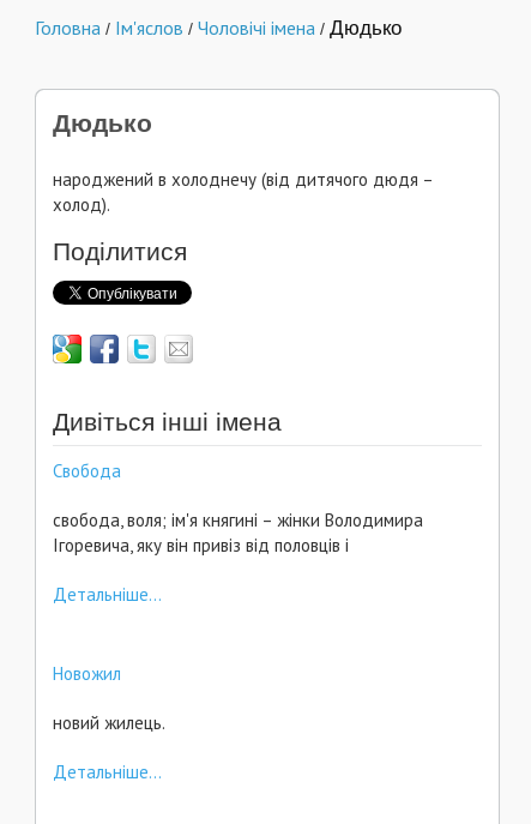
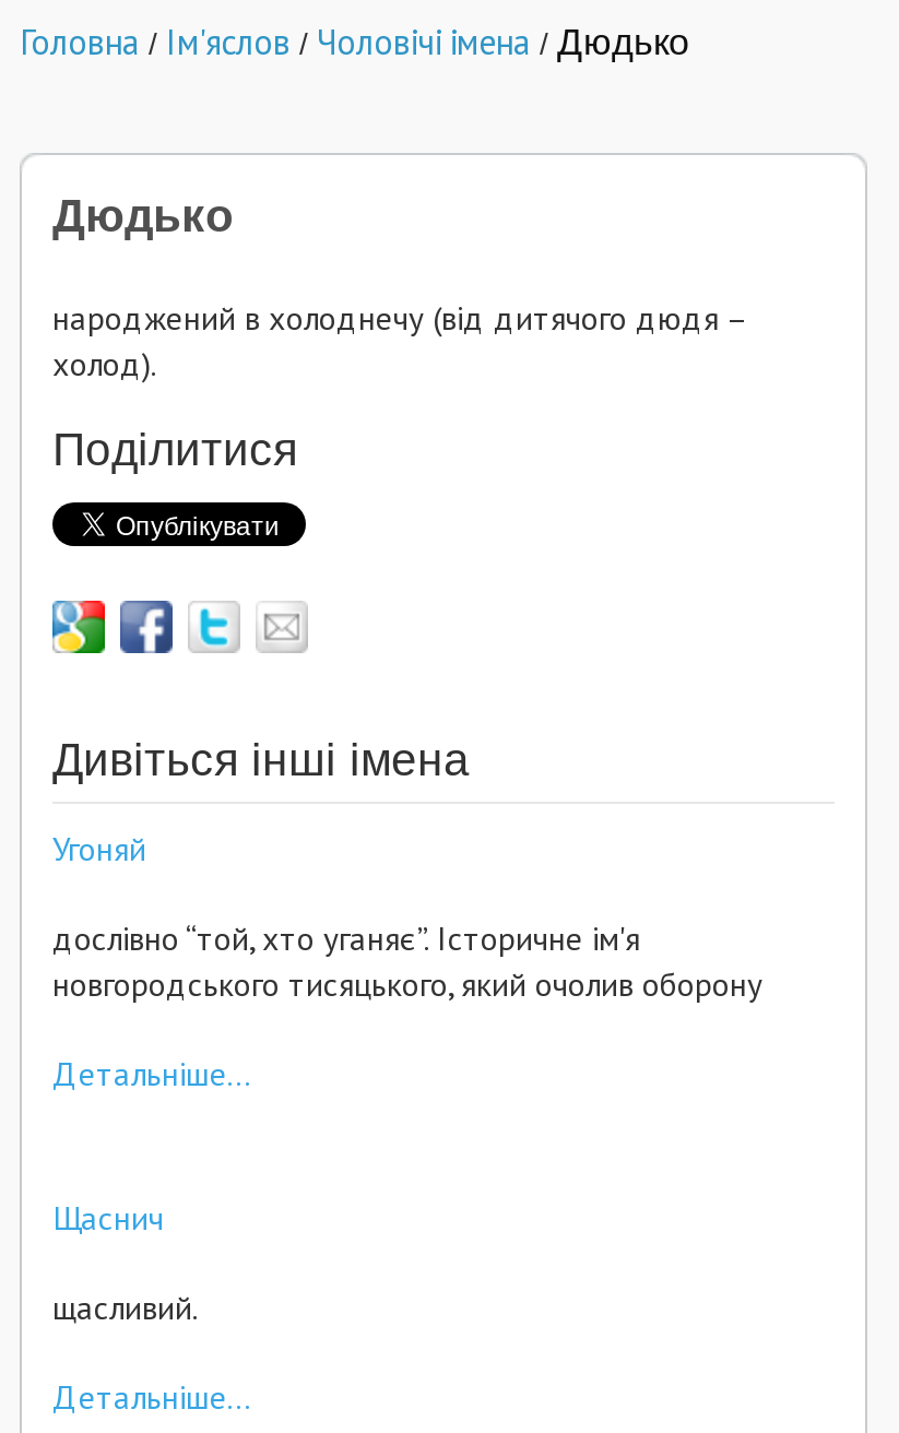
- Свобода
+ Угоняй

- свобода, воля; ім'я княгині – жінки Володимира
- Ігоревича, яку він привіз від половців і
+ дослівно “той, хто уганяє”. Історичне ім'я
+ новгородського тисяцького, який очолив оборону

- Новожил
+ Щаснич

- новий жилець.
+ щасливий.
